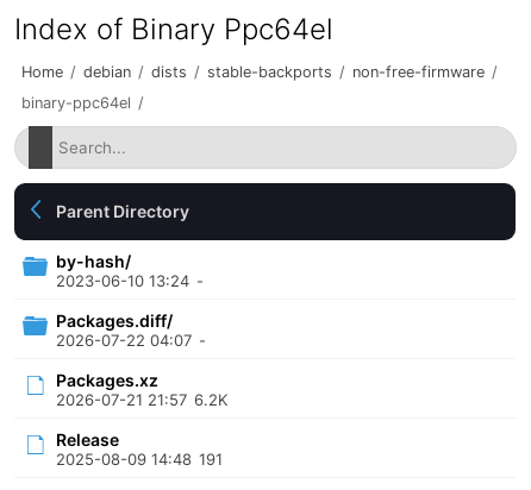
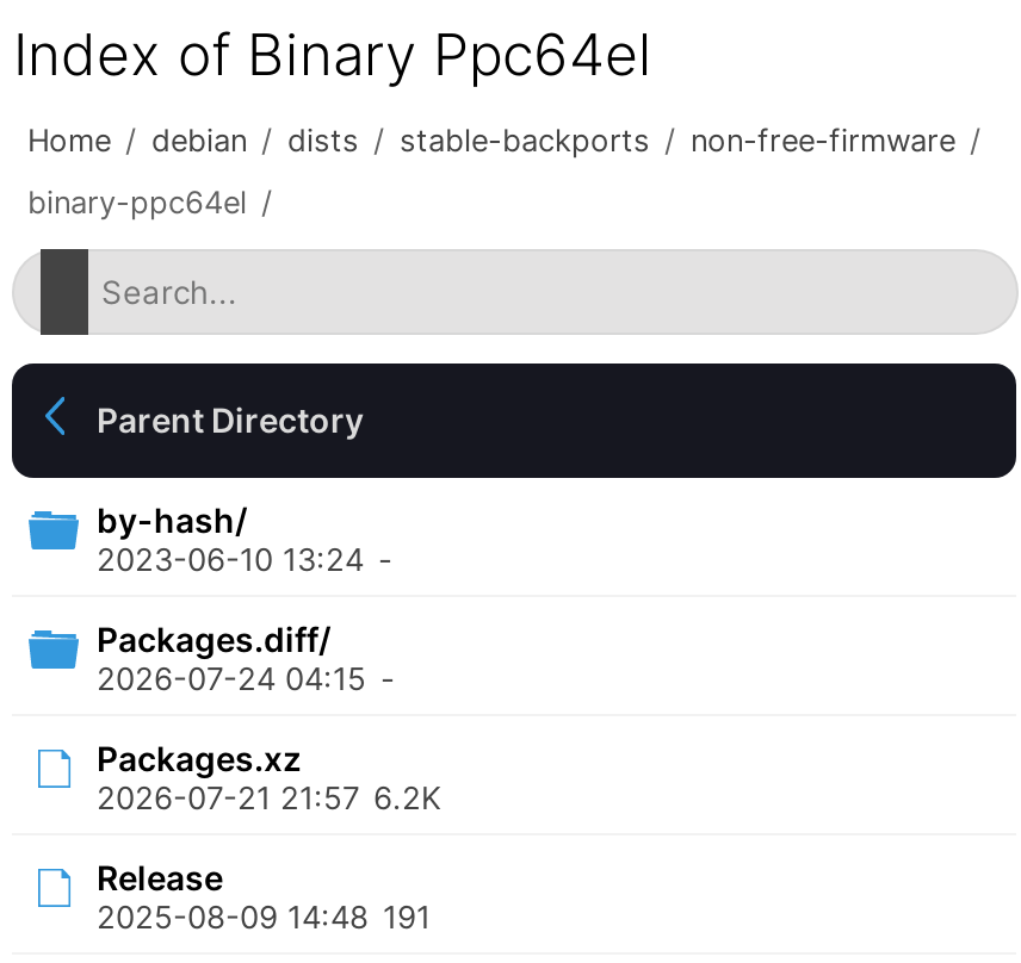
- 2026-07-22 04:07 -
+ 2026-07-24 04:15 -
